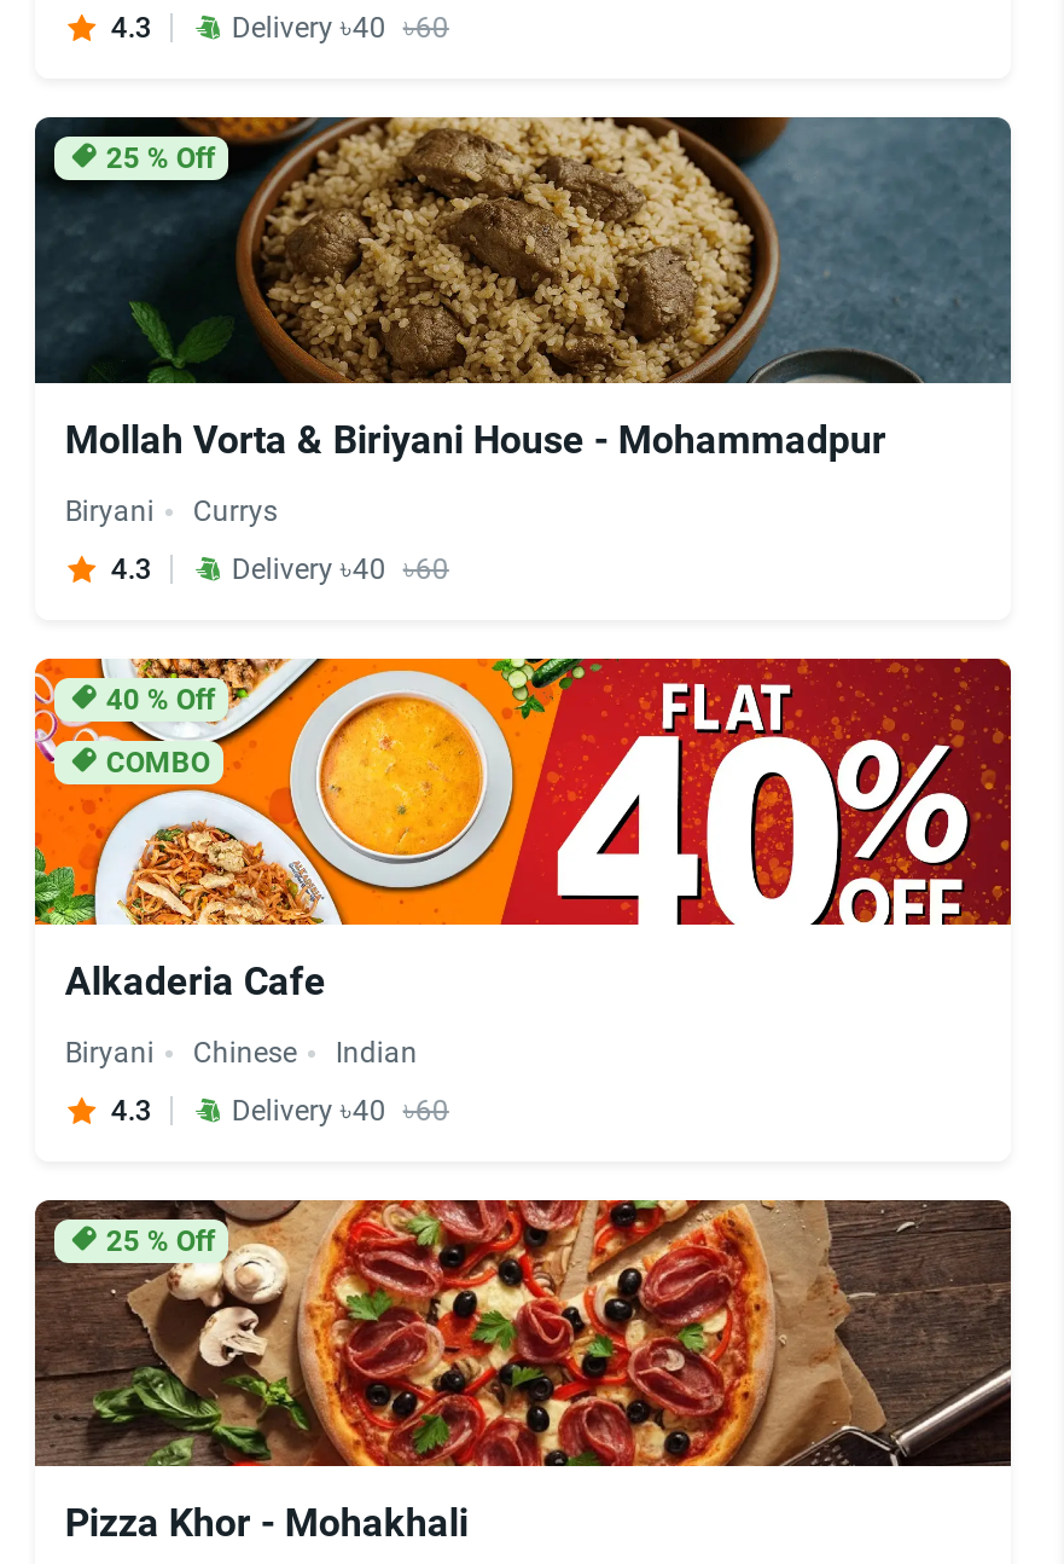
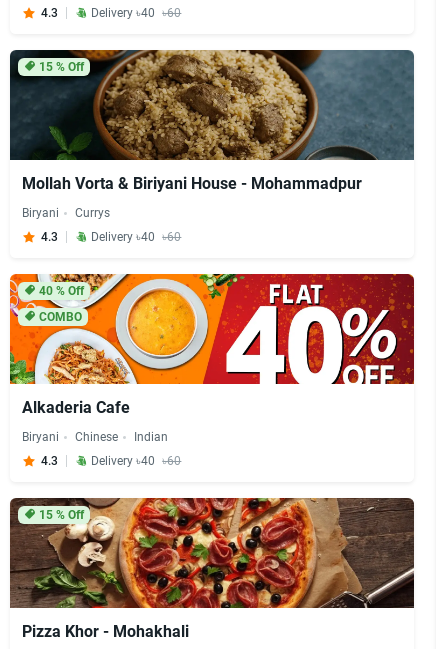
- 25% Off
+ 15% Off

- 25% Off
+ 15% Off
